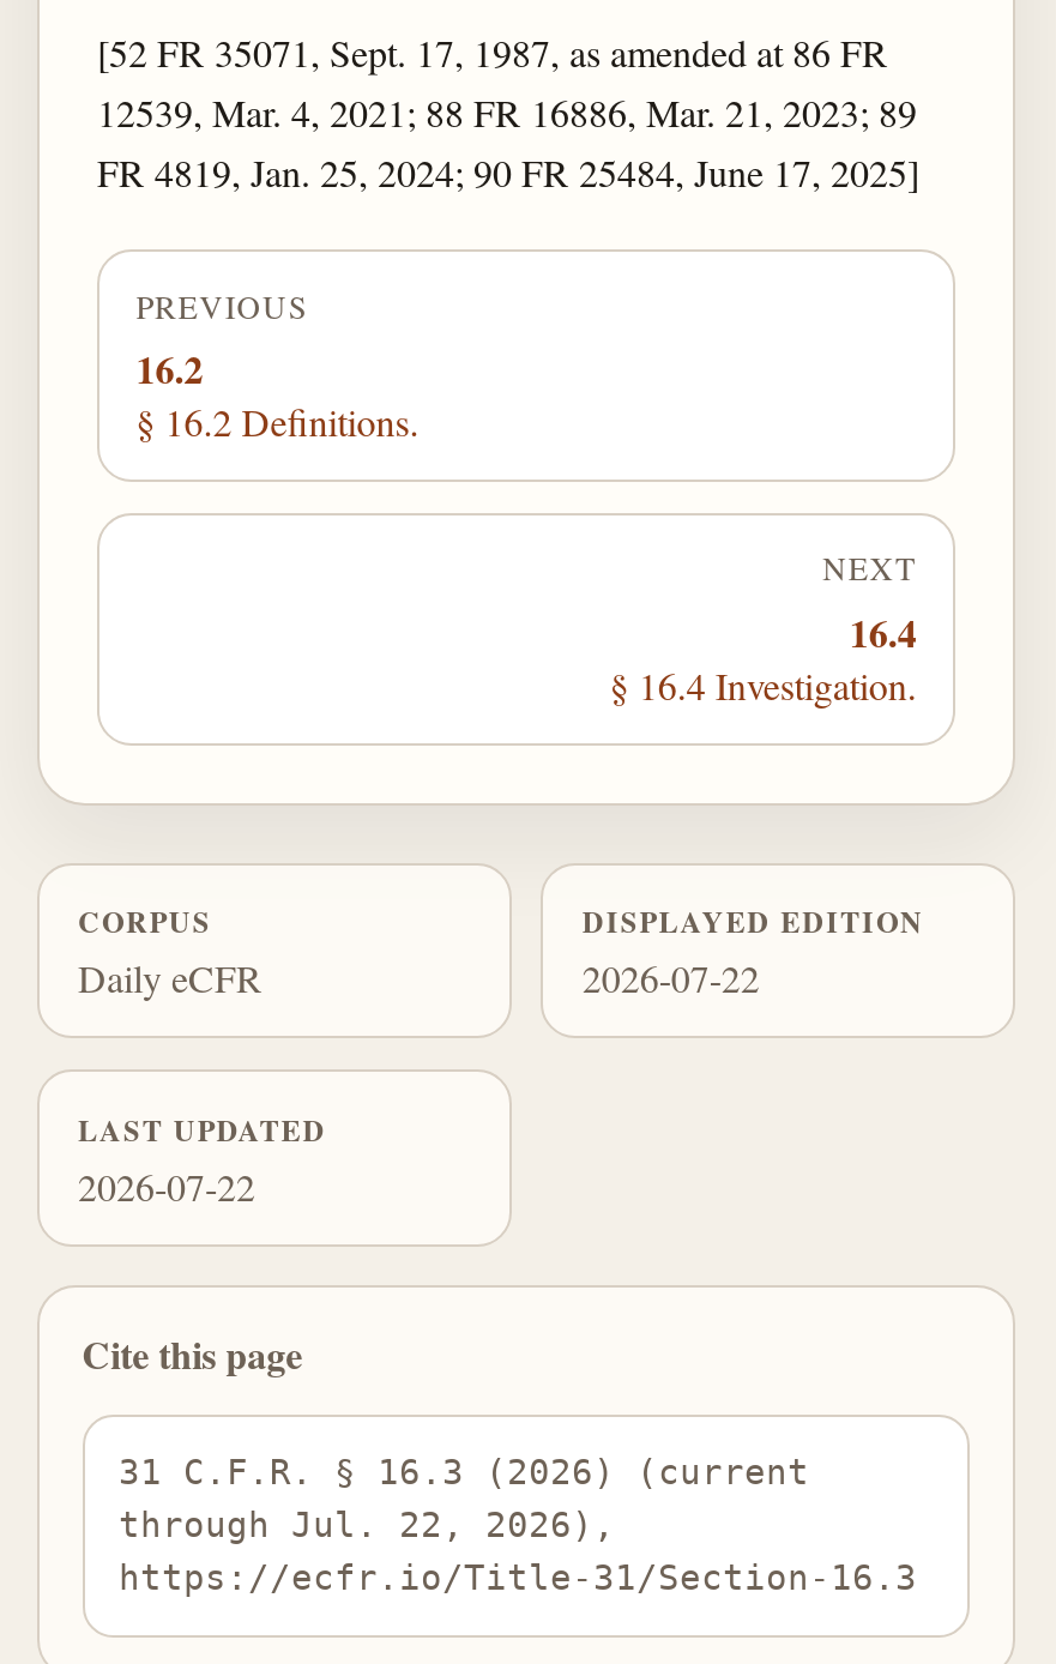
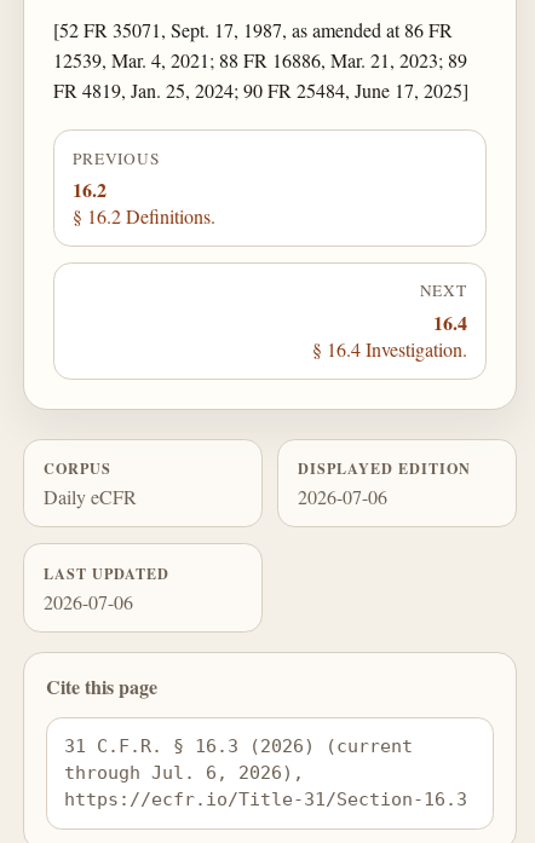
- 2026-07-22
+ 2026-07-06

- 2026-07-22
+ 2026-07-06

- through Jul. 22, 2026),
+ through Jul. 6, 2026),
